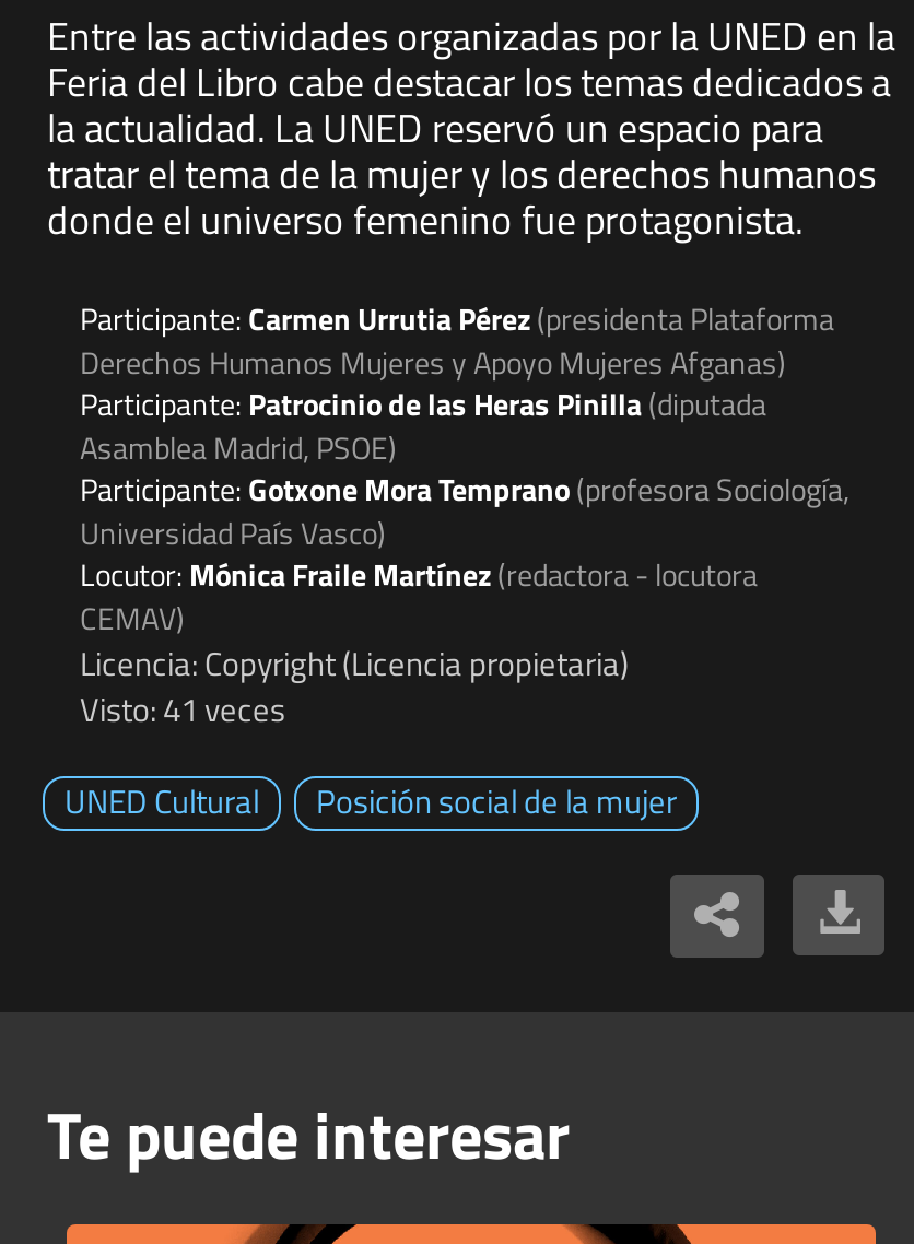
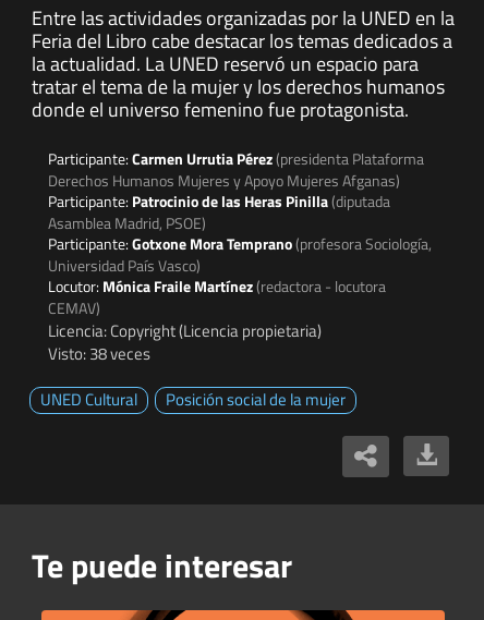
- Visto: 41 veces
+ Visto: 38 veces
